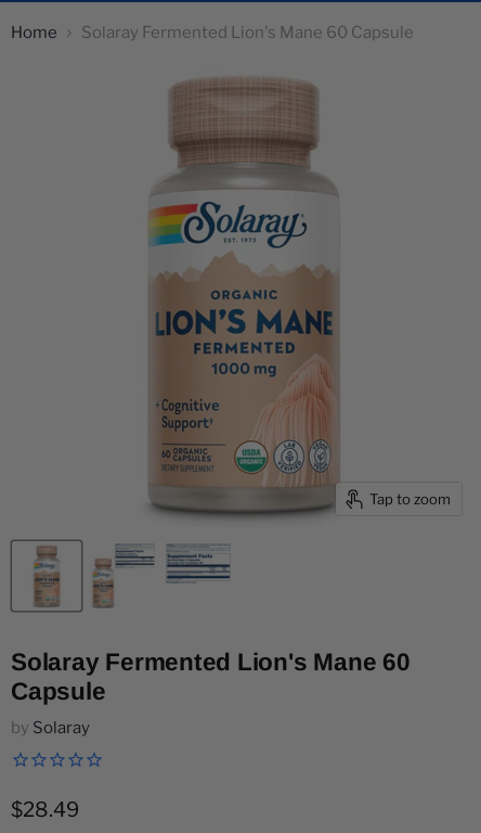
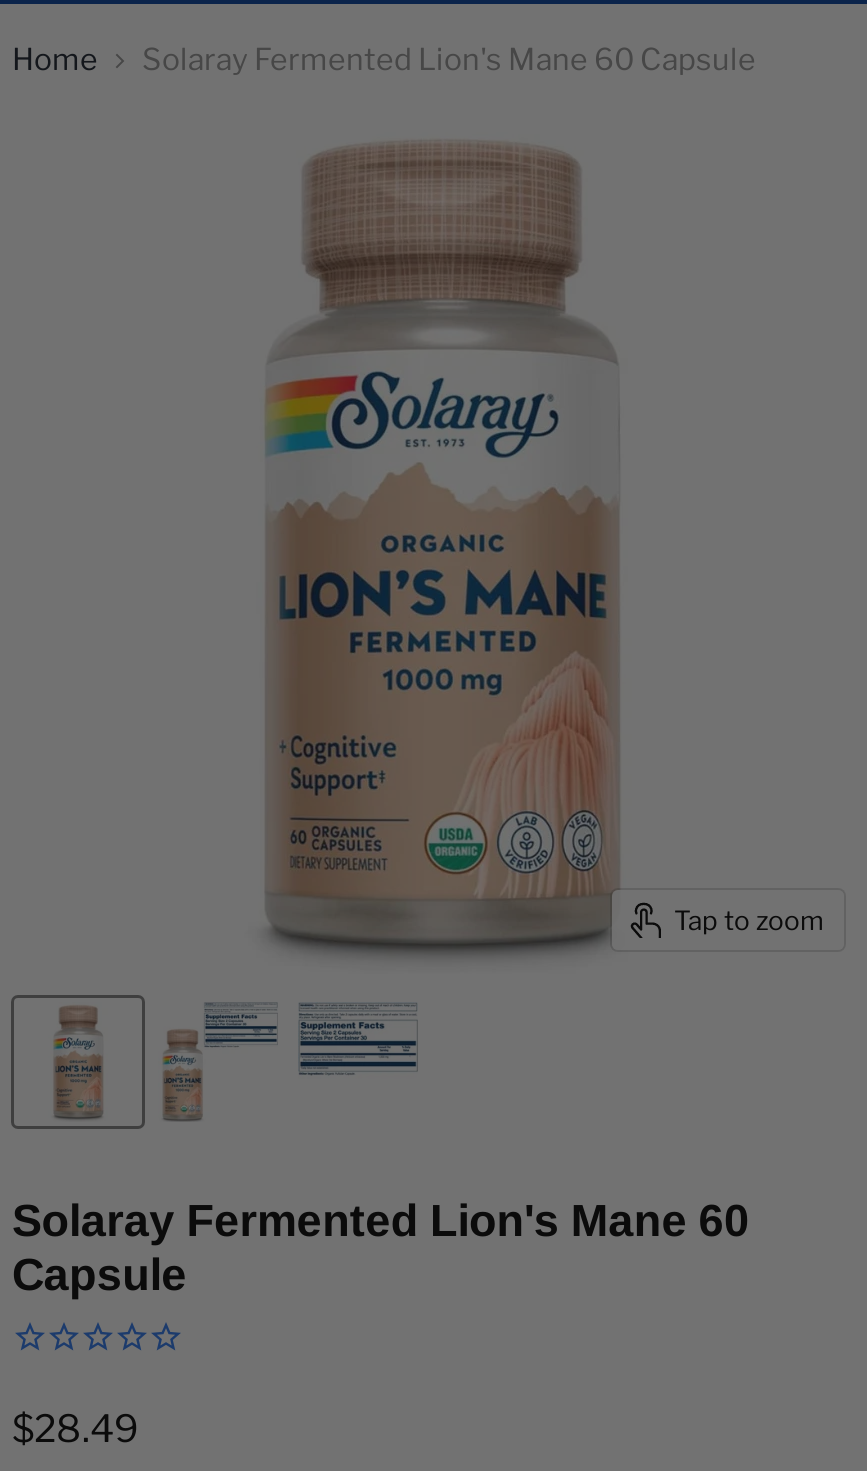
- by Solaray
